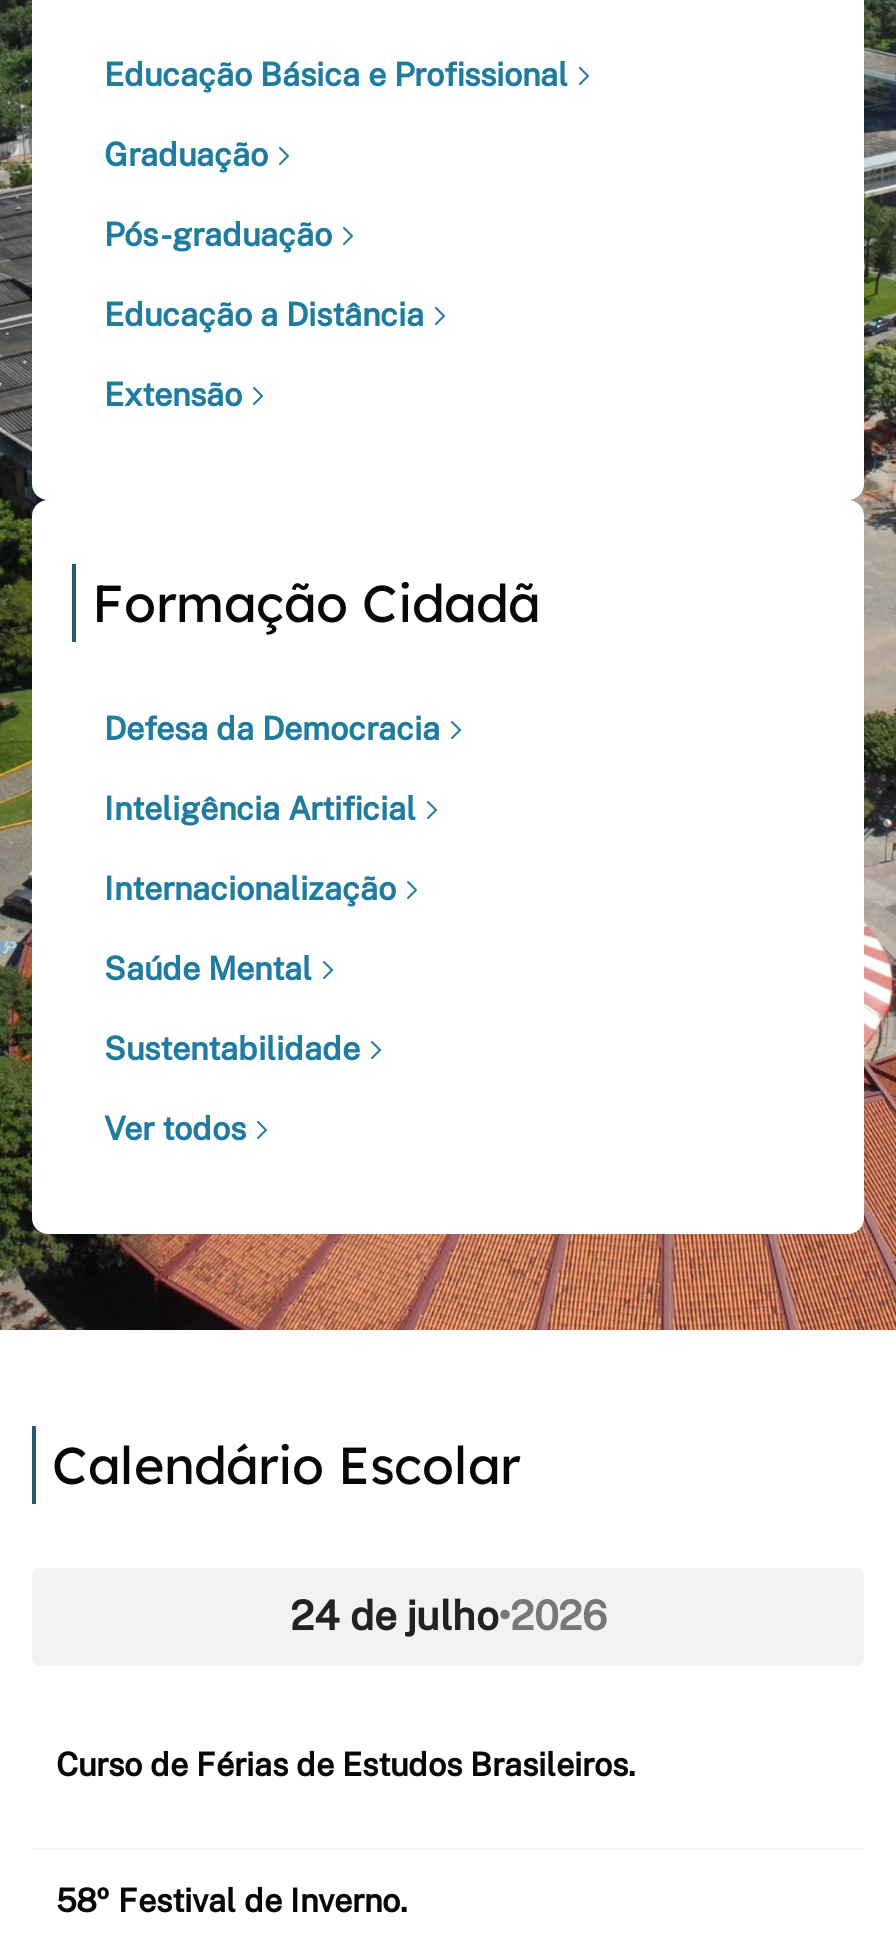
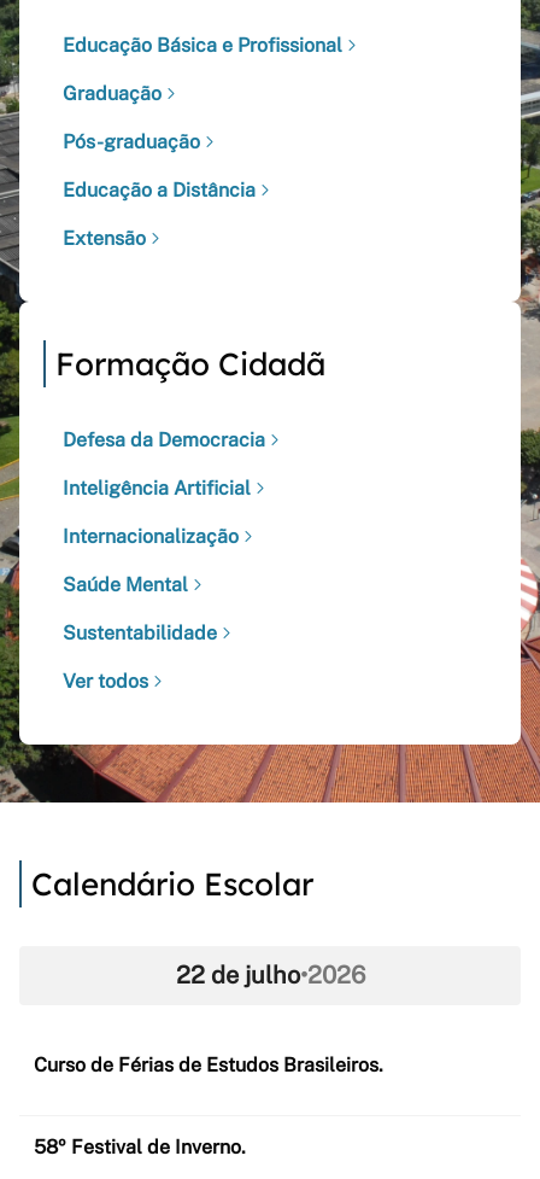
- 24 de julho•2026
+ 22 de julho•2026
